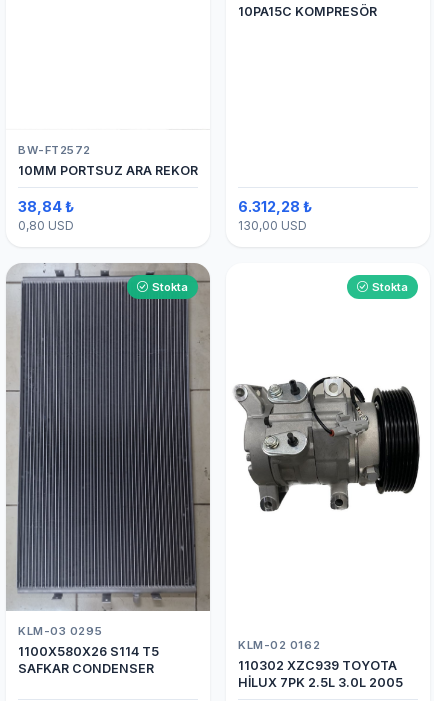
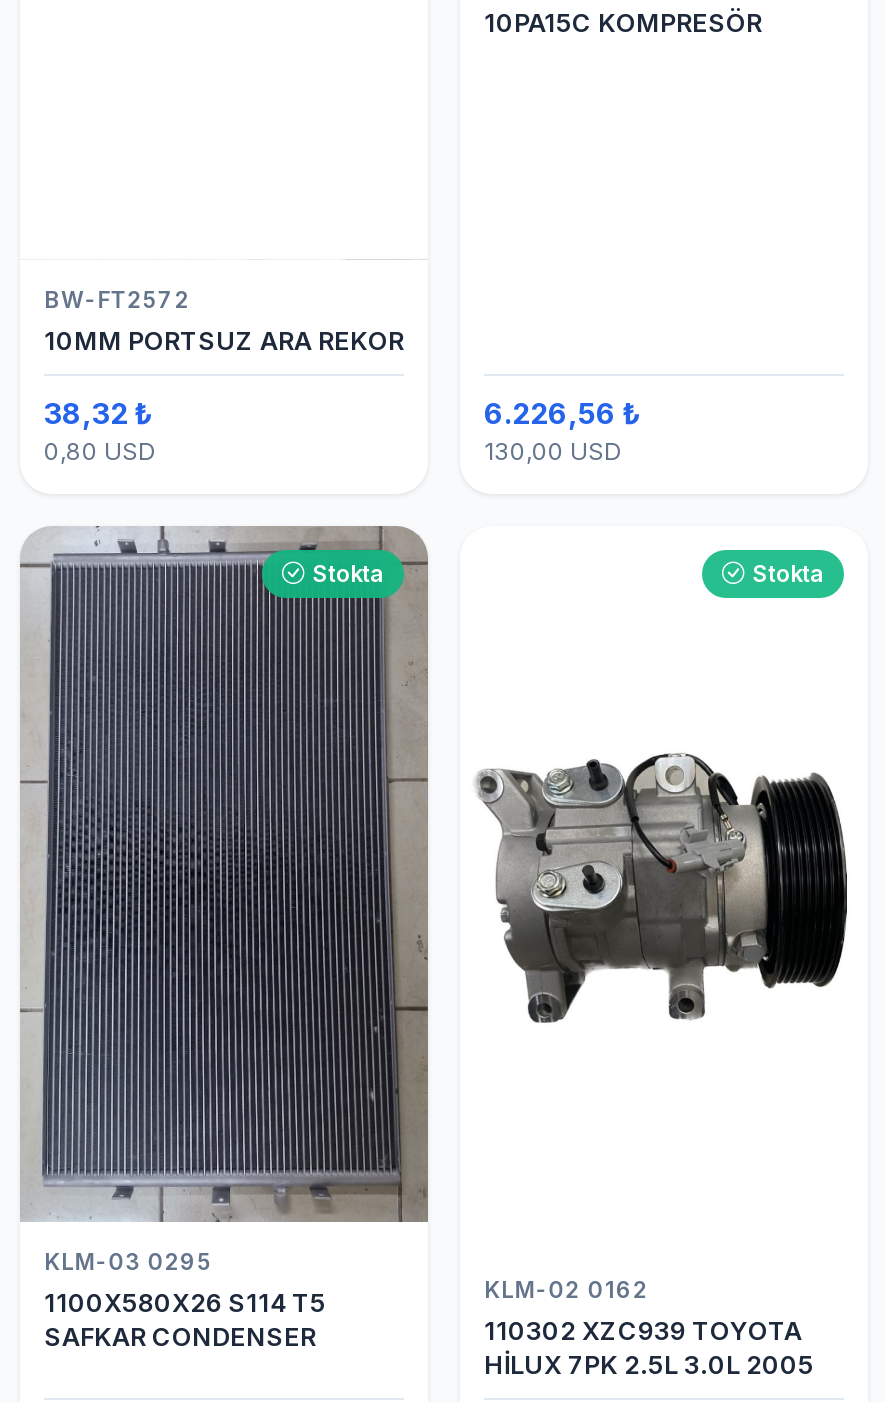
- 38,84 ₺
+ 38,32 ₺

- 6.312,28 ₺
+ 6.226,56 ₺
